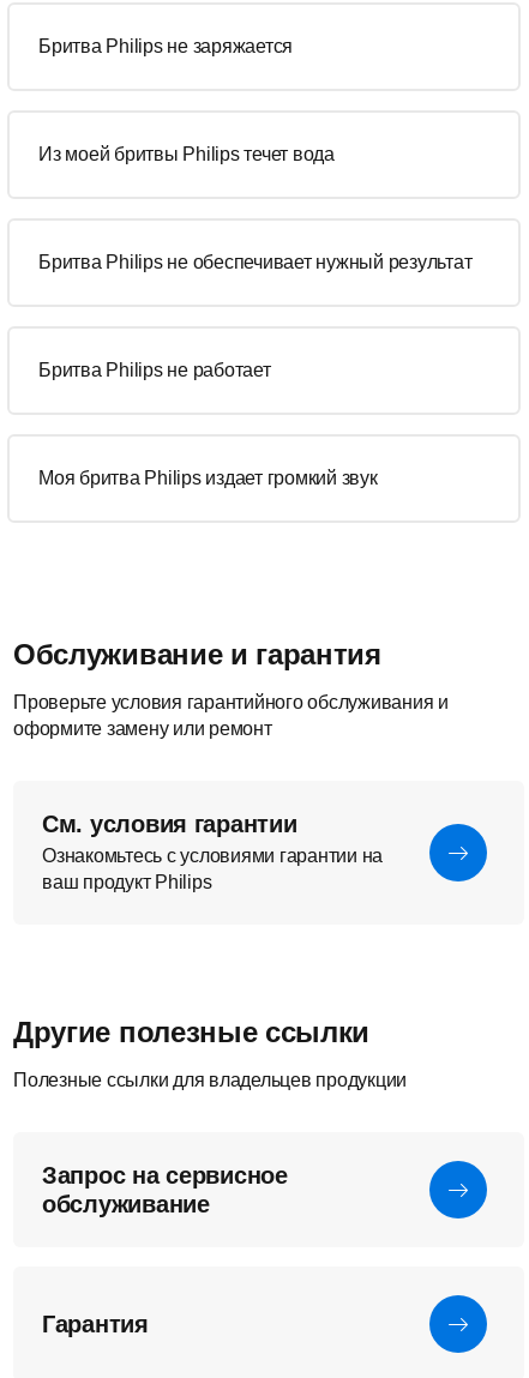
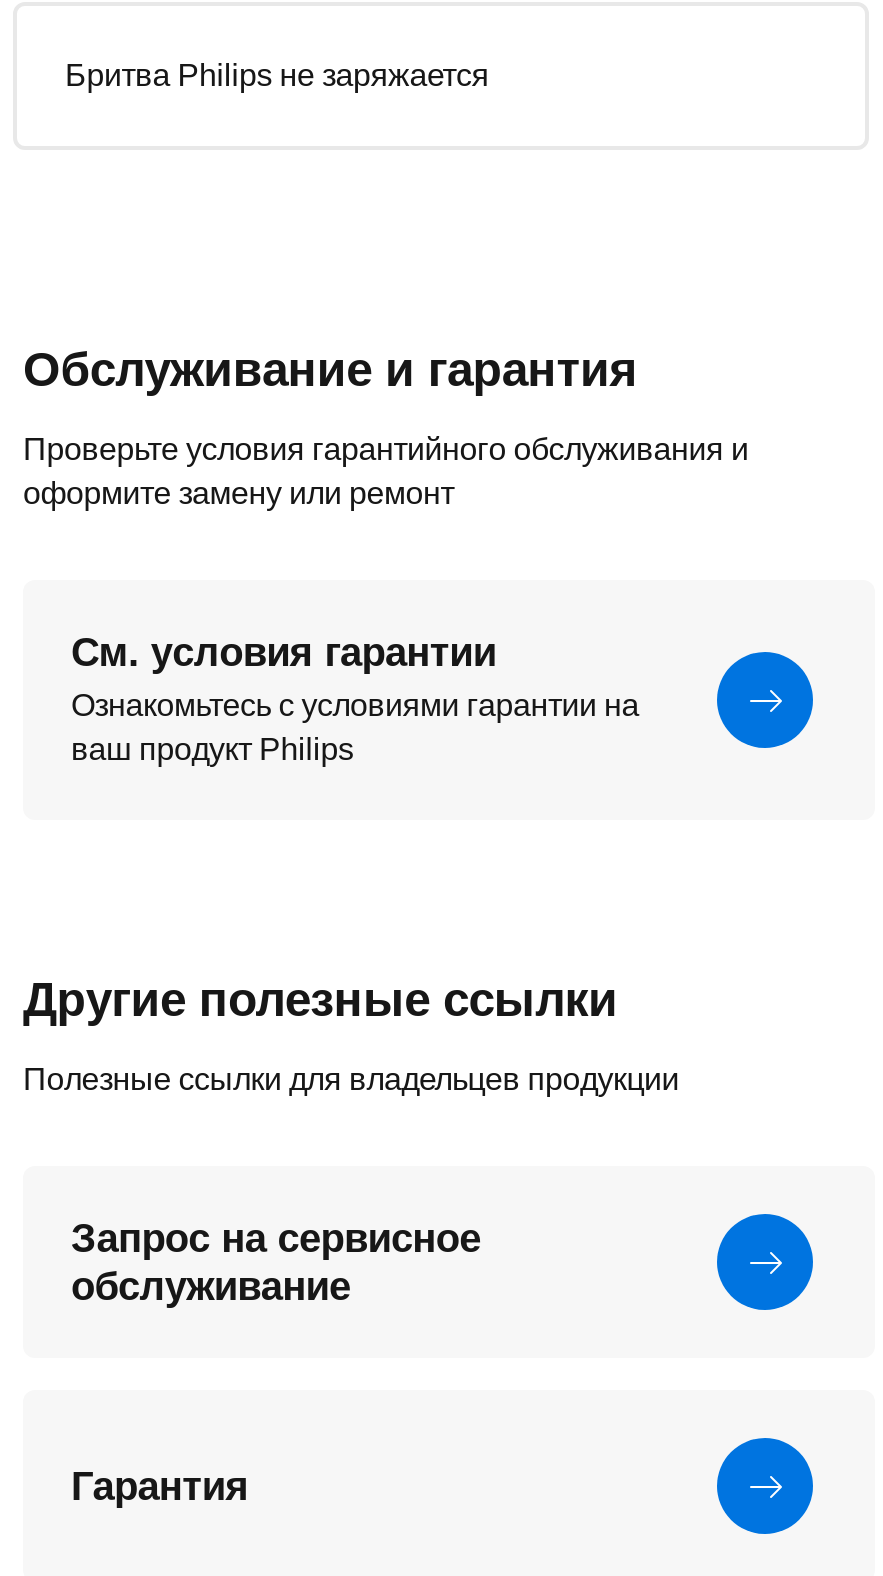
- Из моей бритвы Philips течет вода

- Бритва Philips не обеспечивает нужный результат

- Бритва Philips не работает

- Моя бритва Philips издает громкий звук
